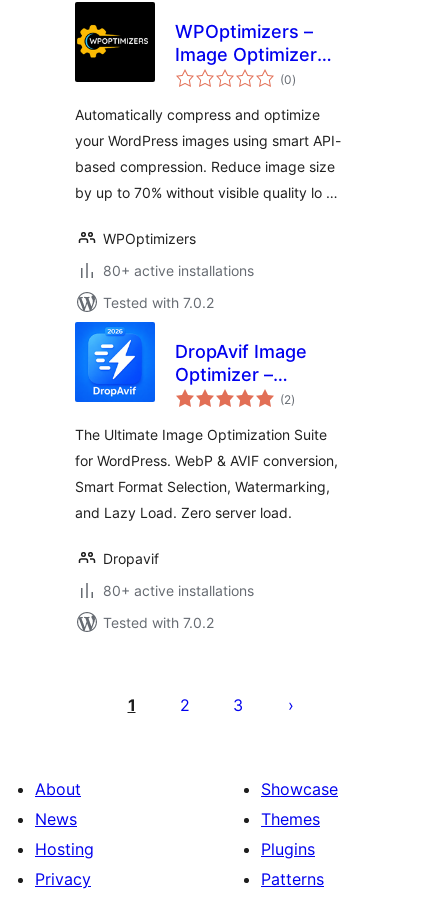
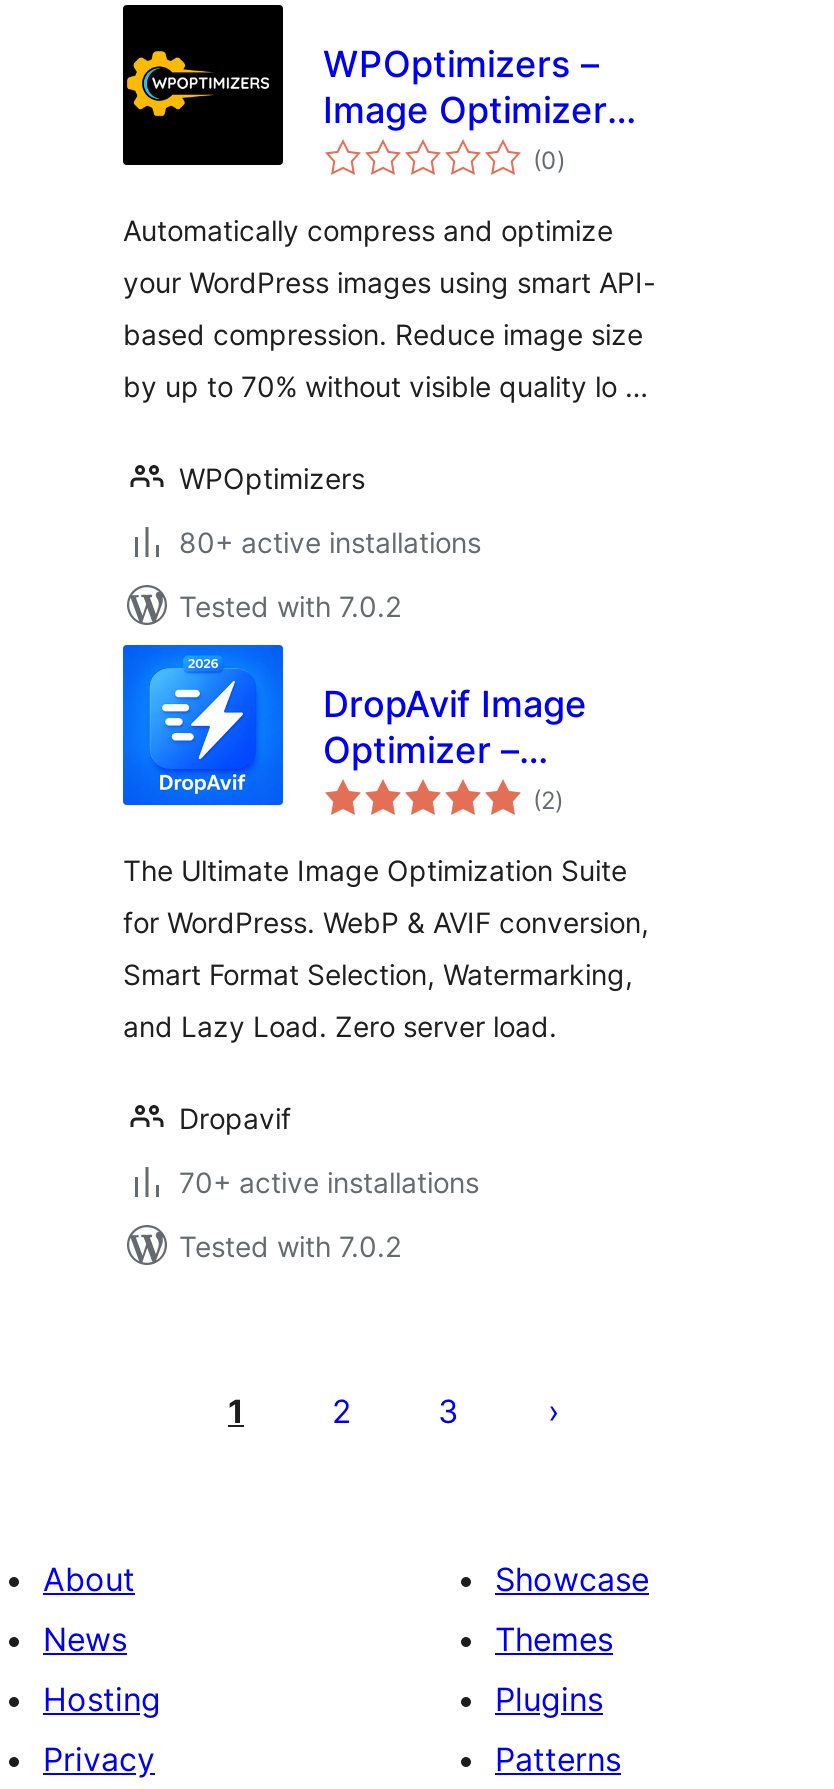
- 80+ active installations
+ 70+ active installations
